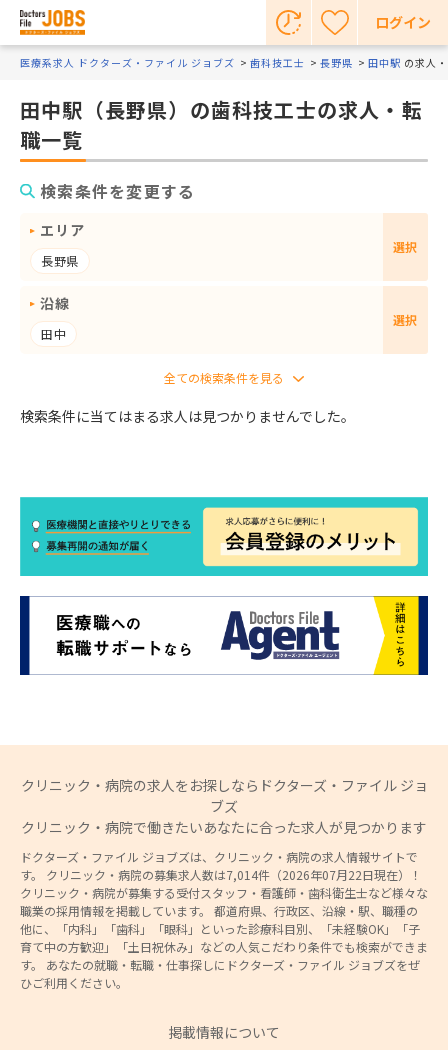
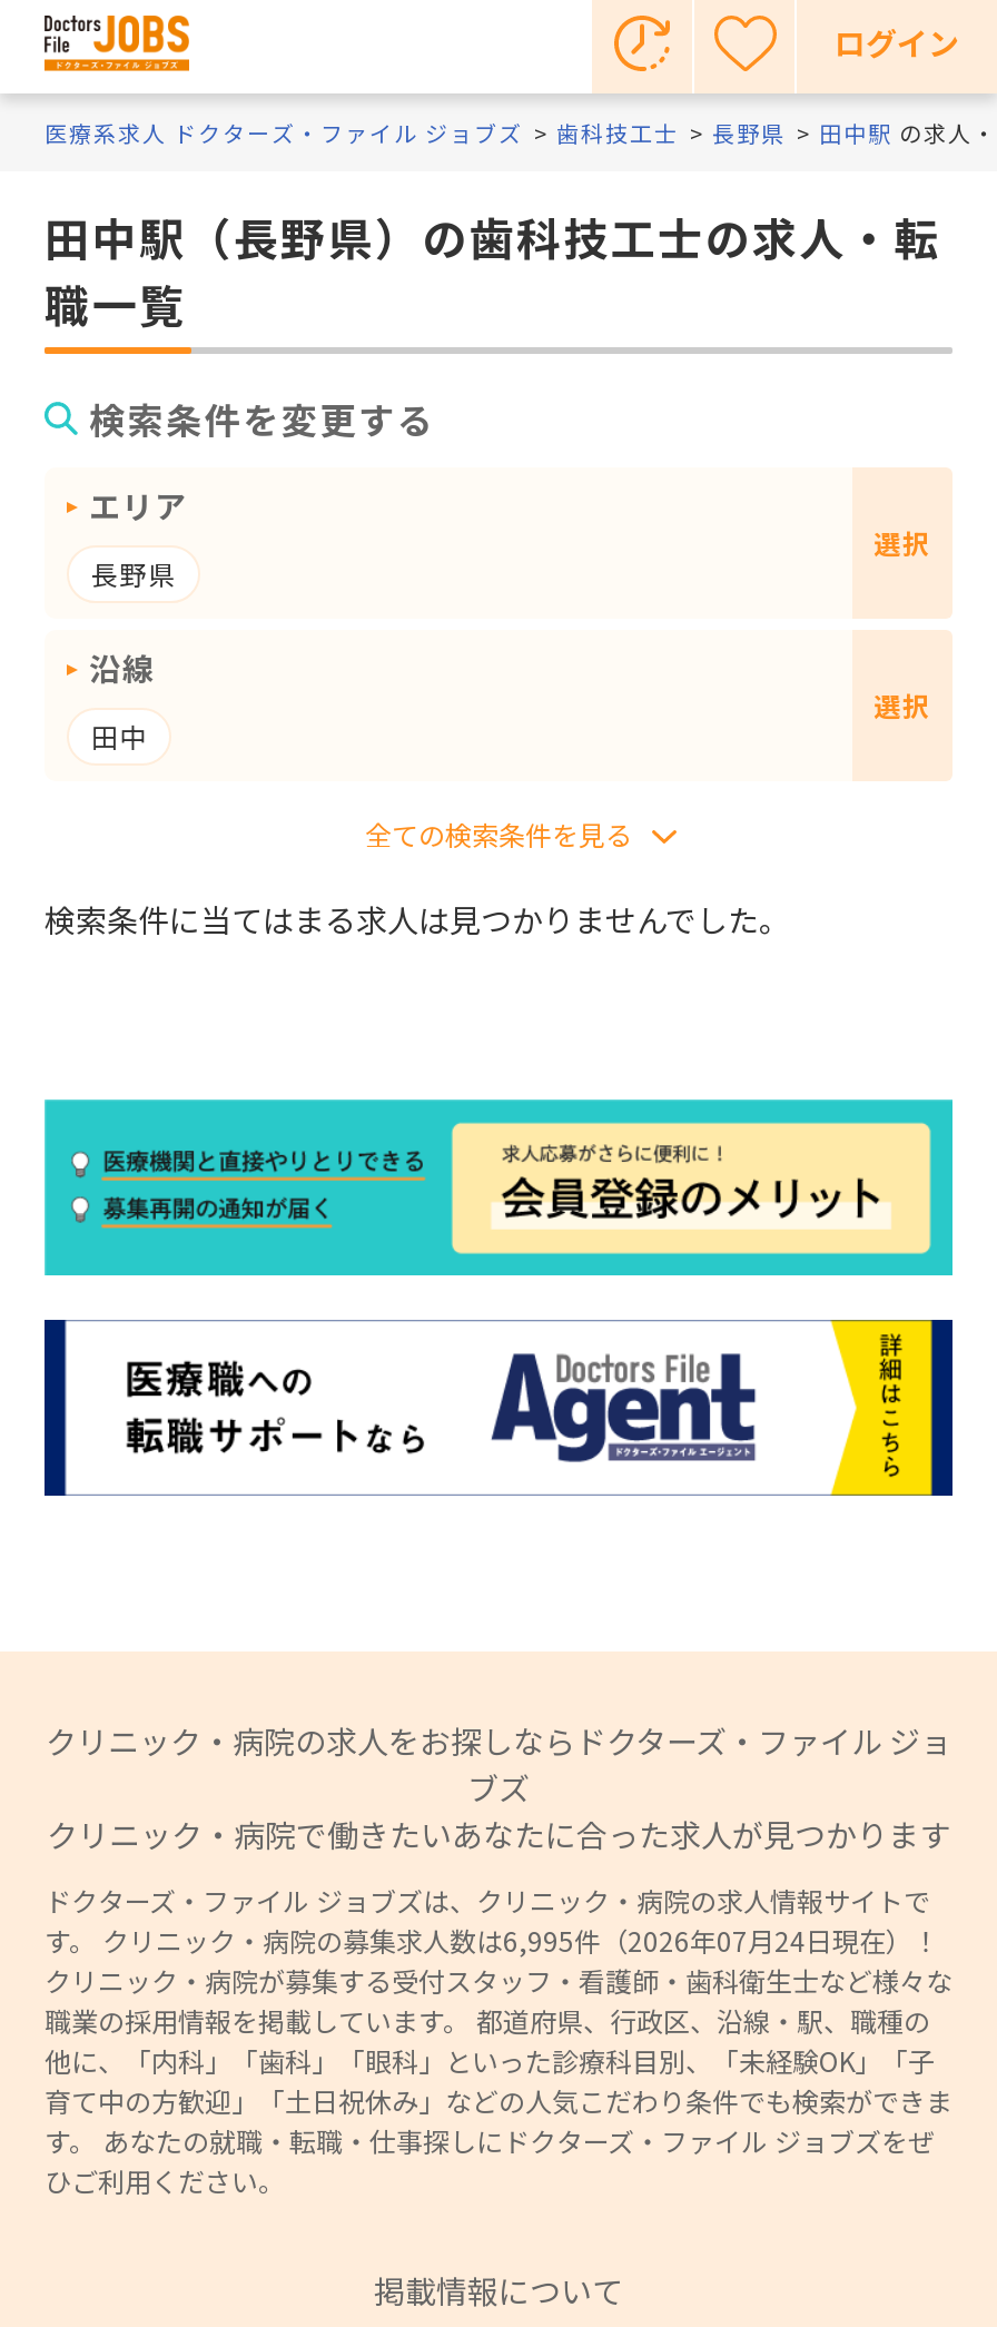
- す。 クリニック・病院の募集求人数は7,014件（2026年07月22日現在）！
+ す。 クリニック・病院の募集求人数は6,995件（2026年07月24日現在）！
